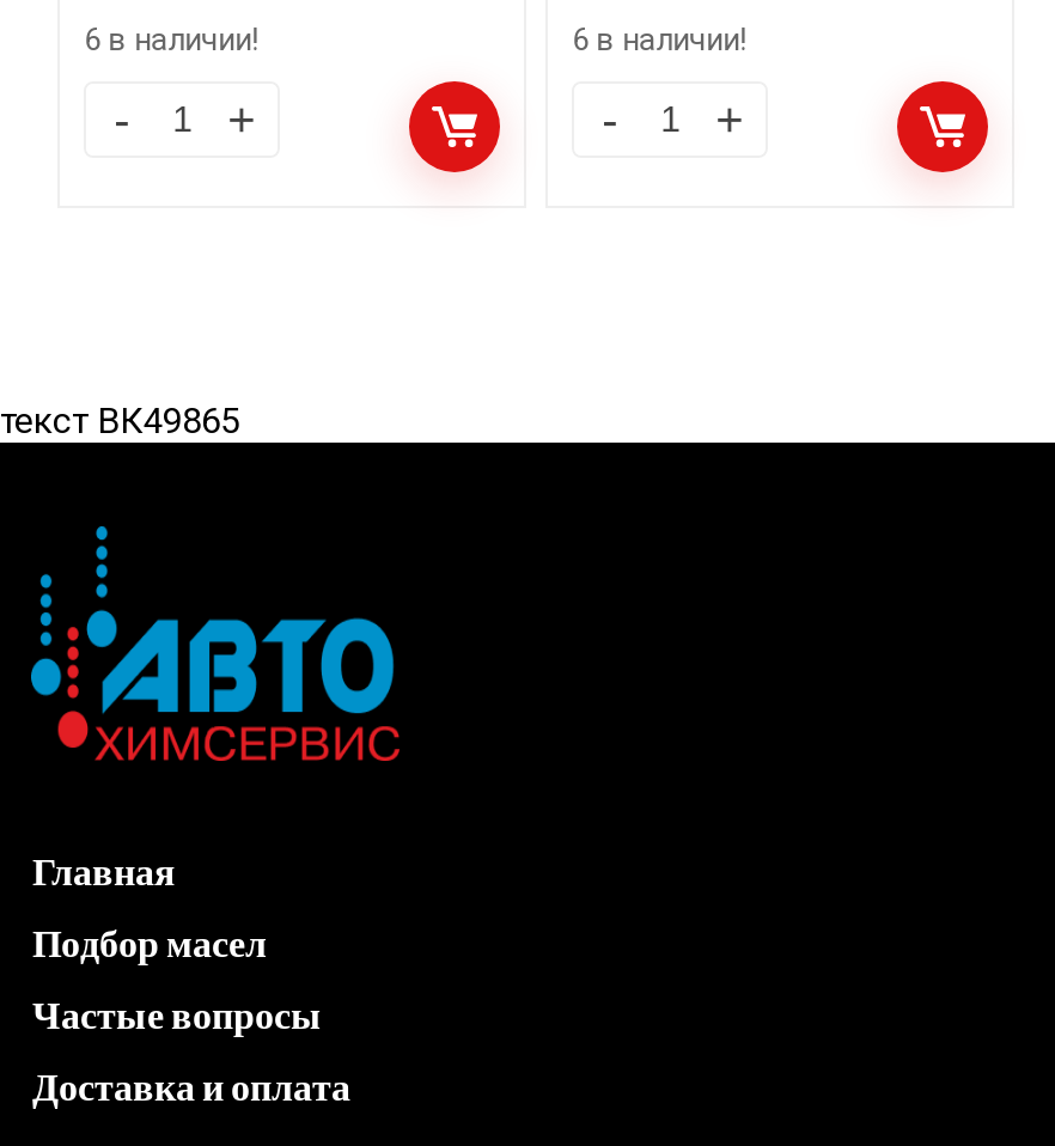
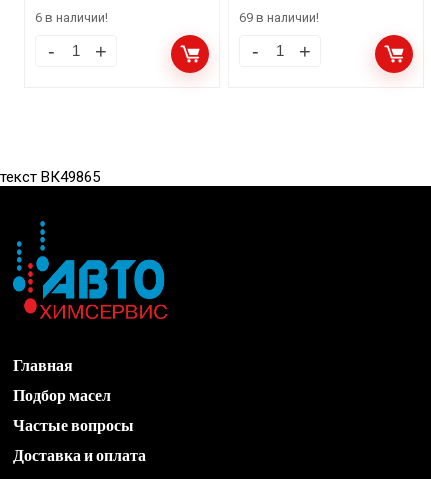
- 6 в наличии!
+ 69 в наличии!
